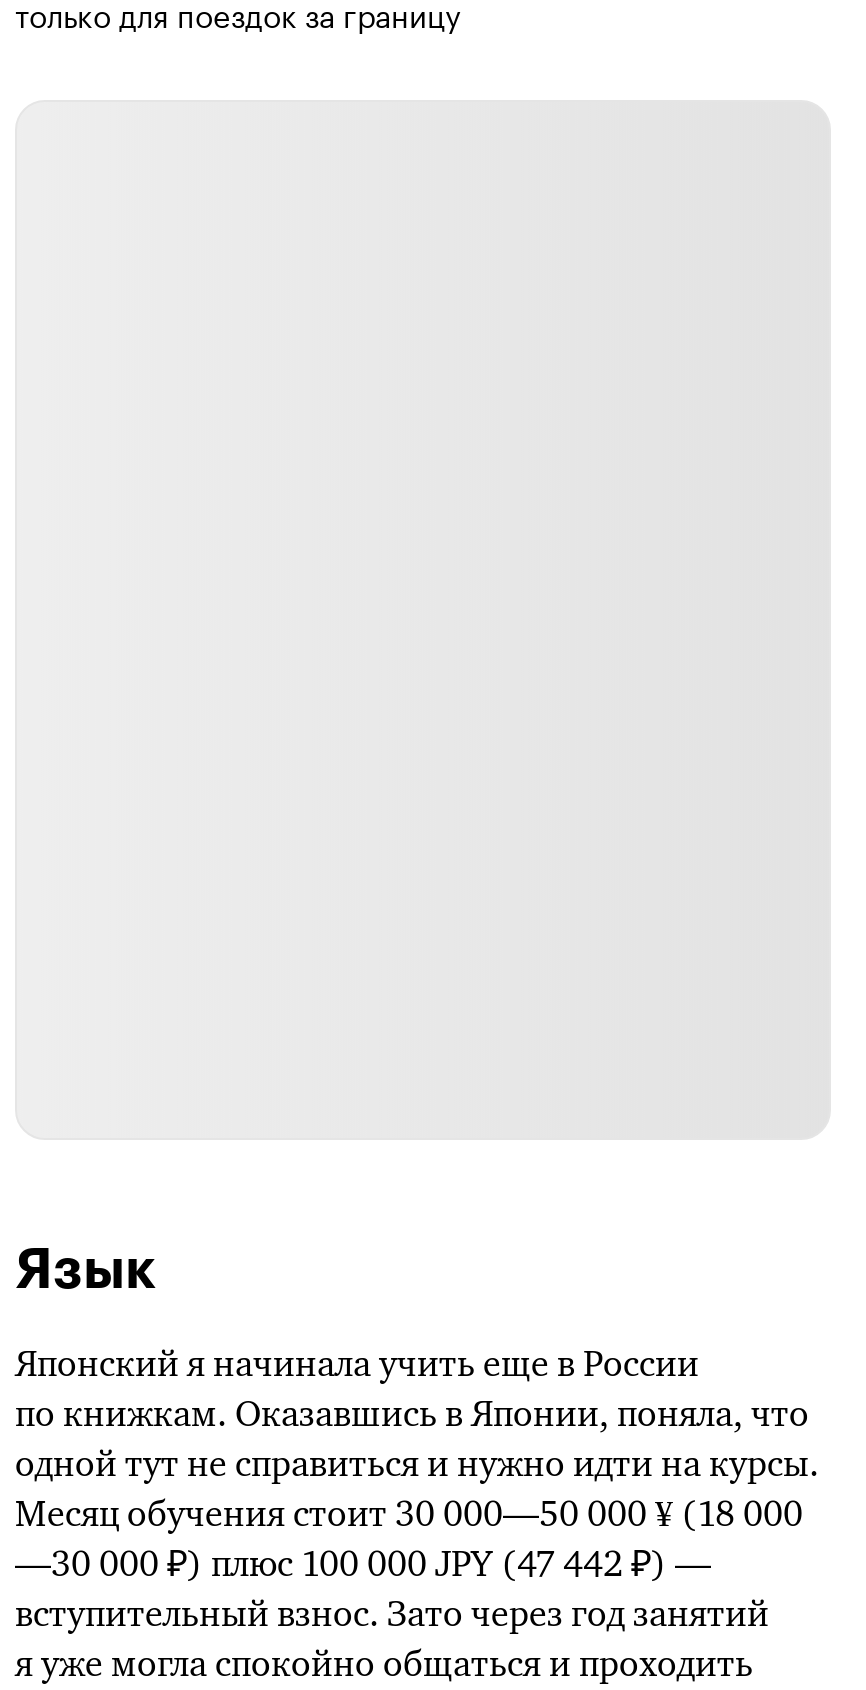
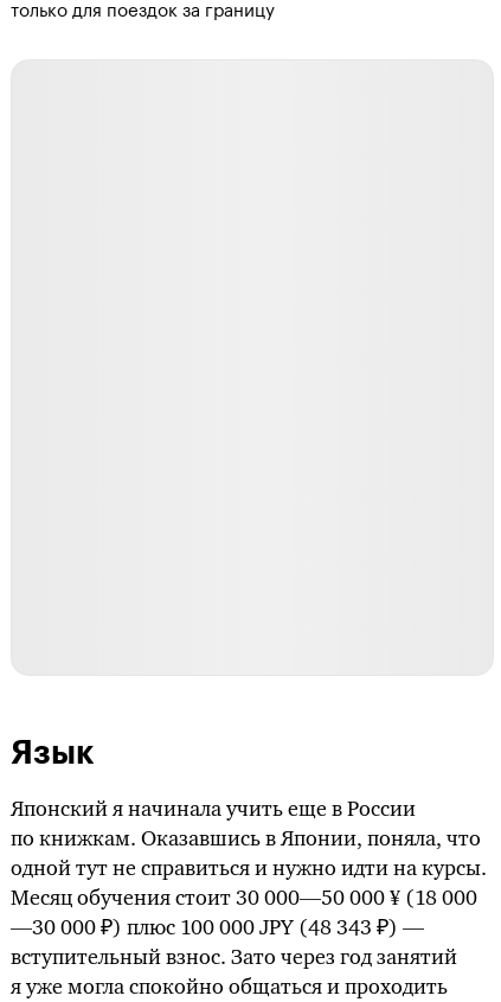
- —30 000 ₽) плюс 100 000 JPY (47 442 ₽) —
+ —30 000 ₽) плюс 100 000 JPY (48 343 ₽) —
